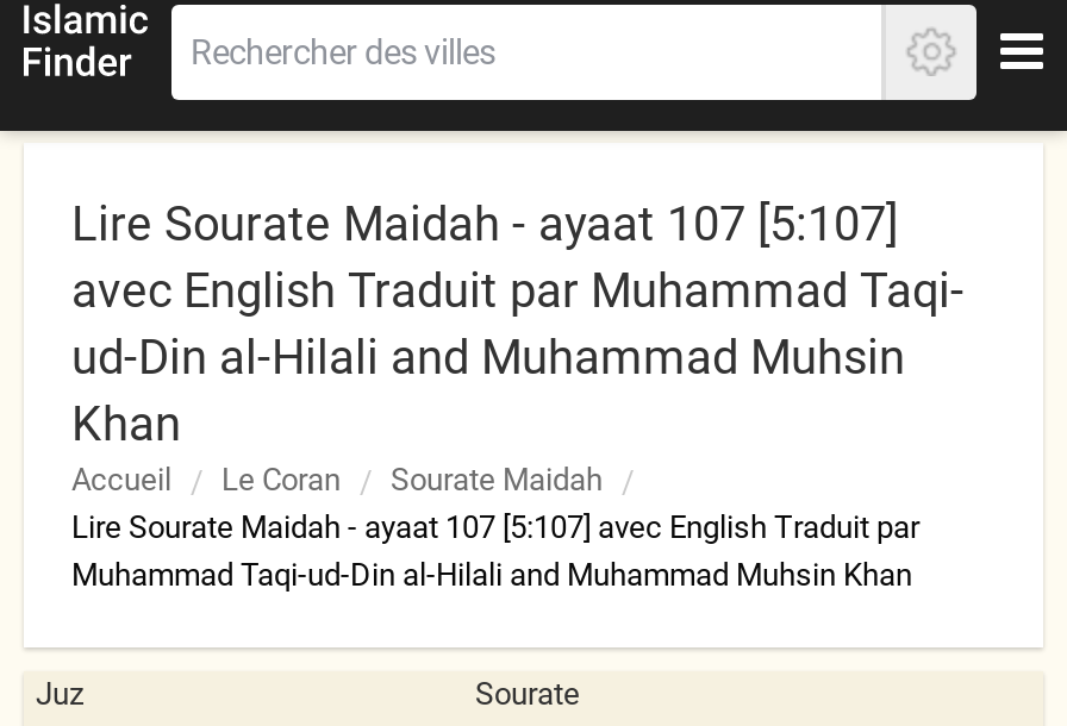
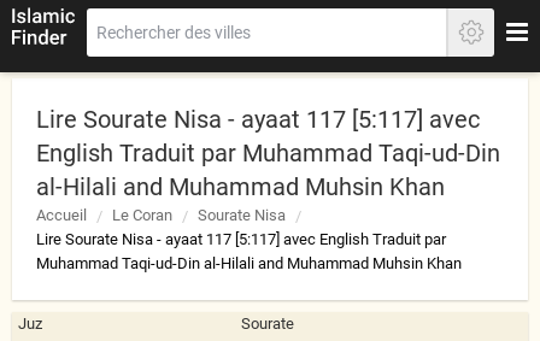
- Lire Sourate Maidah - ayaat 107 [5:107]
- avec English Traduit par Muhammad Taqi-
- ud-Din al-Hilali and Muhammad Muhsin
- Khan
+ Lire Sourate Nisa - ayaat 117 [5:117] avec
+ English Traduit par Muhammad Taqi-ud-Din
+ al-Hilali and Muhammad Muhsin Khan

- Sourate Maidah
+ Sourate Nisa

- Lire Sourate Maidah - ayaat 107 [5:107] avec English Traduit par
+ Lire Sourate Nisa - ayaat 117 [5:117] avec English Traduit par
